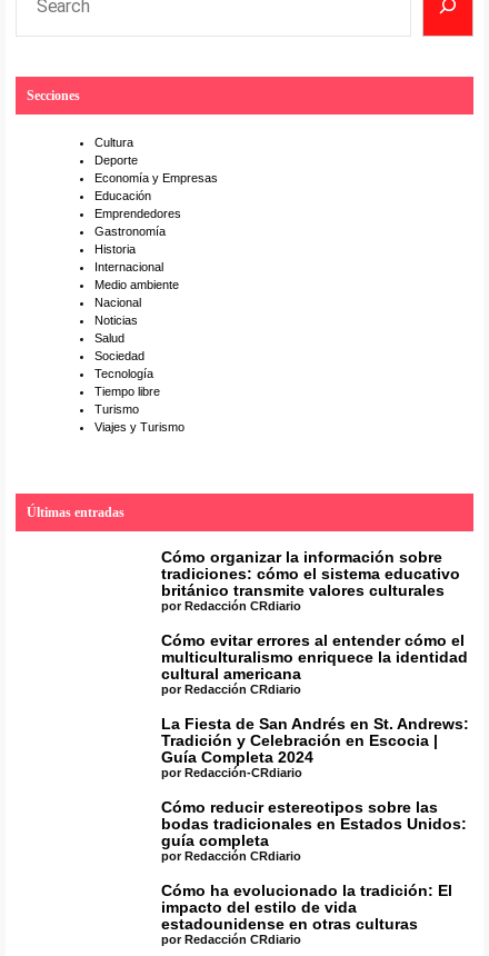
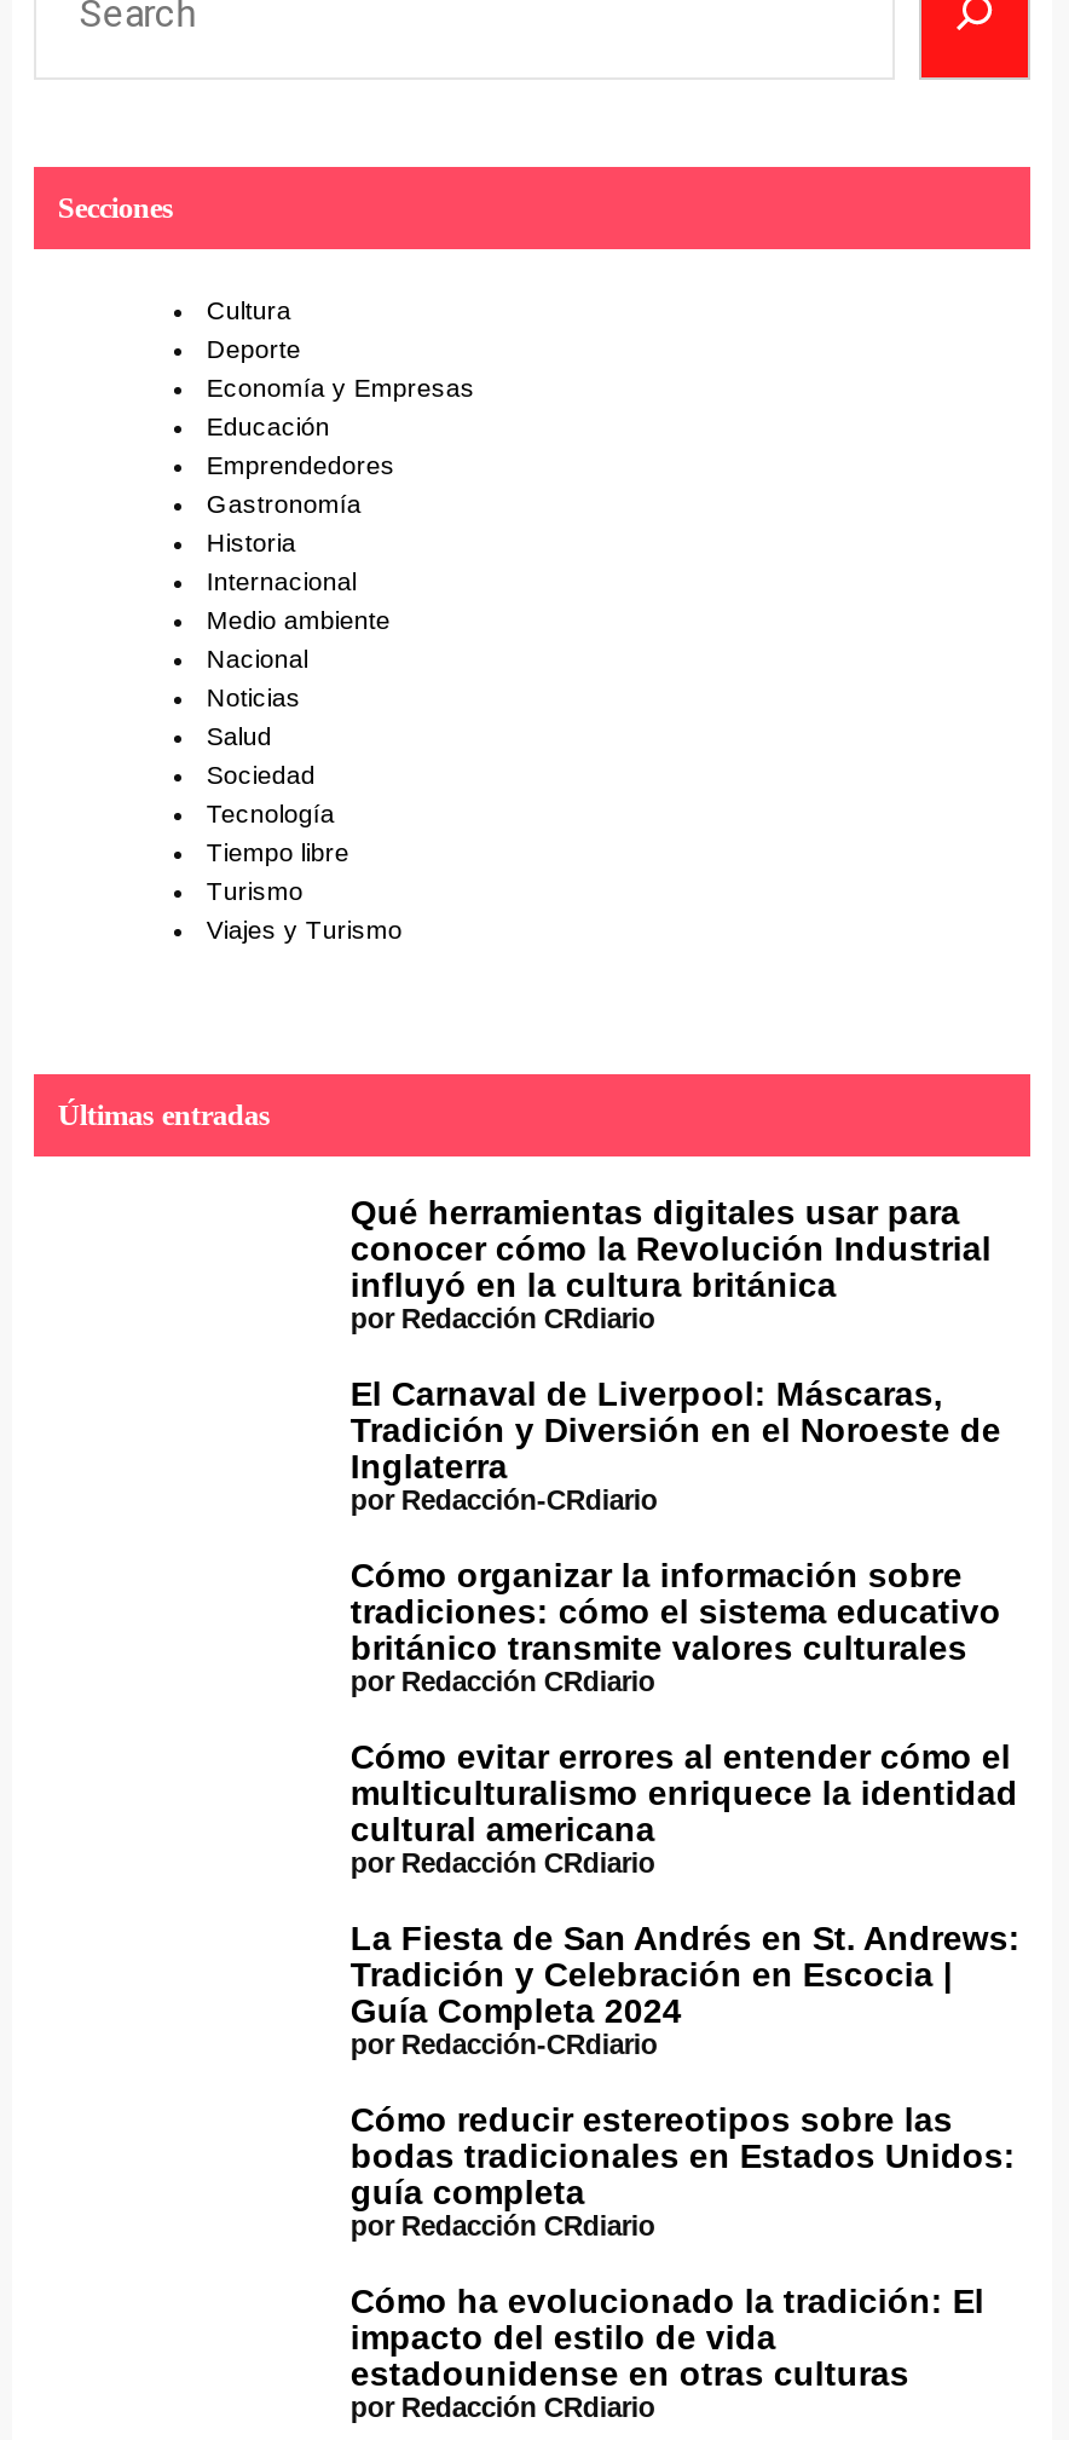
+ Qué herramientas digitales usar para
+ conocer cómo la Revolución Industrial
+ influyó en la cultura británica
+ por Redacción CRdiario
+ El Carnaval de Liverpool: Máscaras,
+ Tradición y Diversión en el Noroeste de
+ Inglaterra
+ por Redacción-CRdiario
